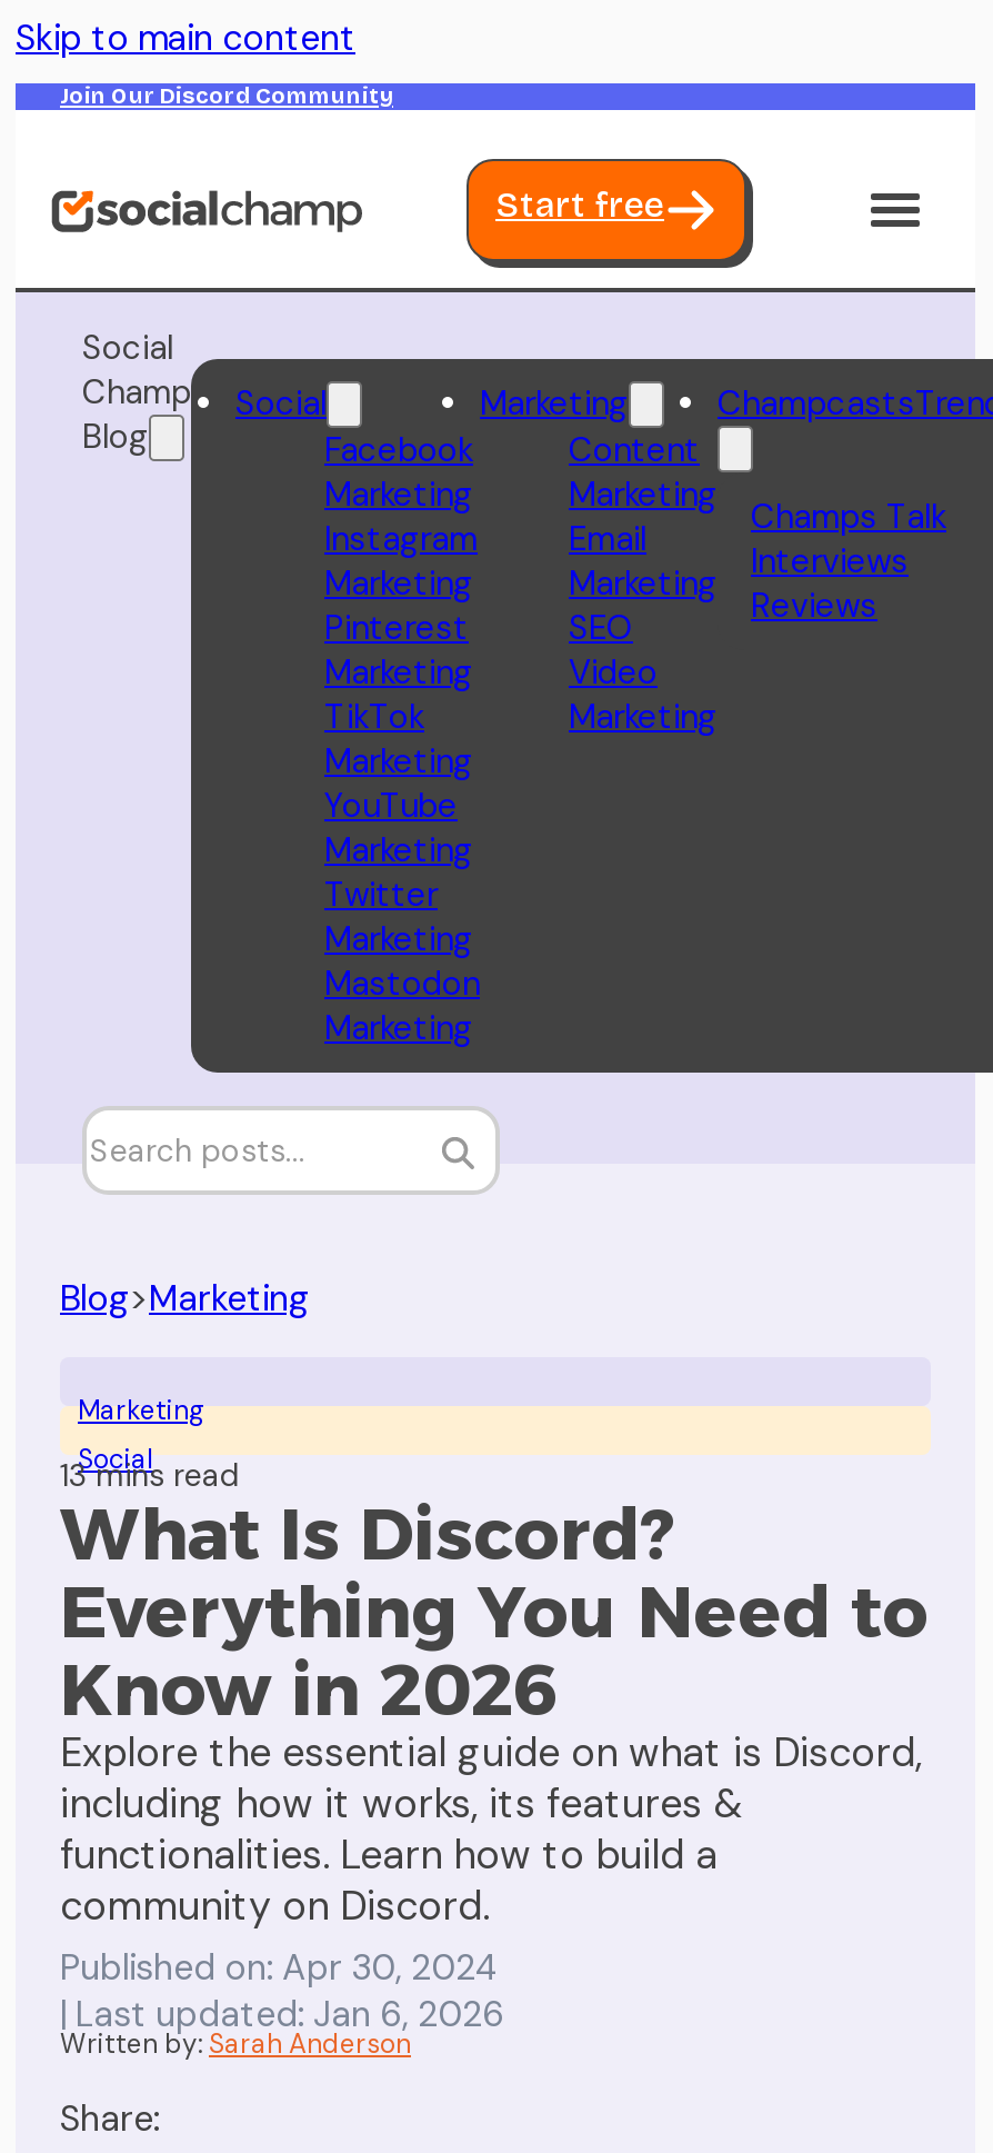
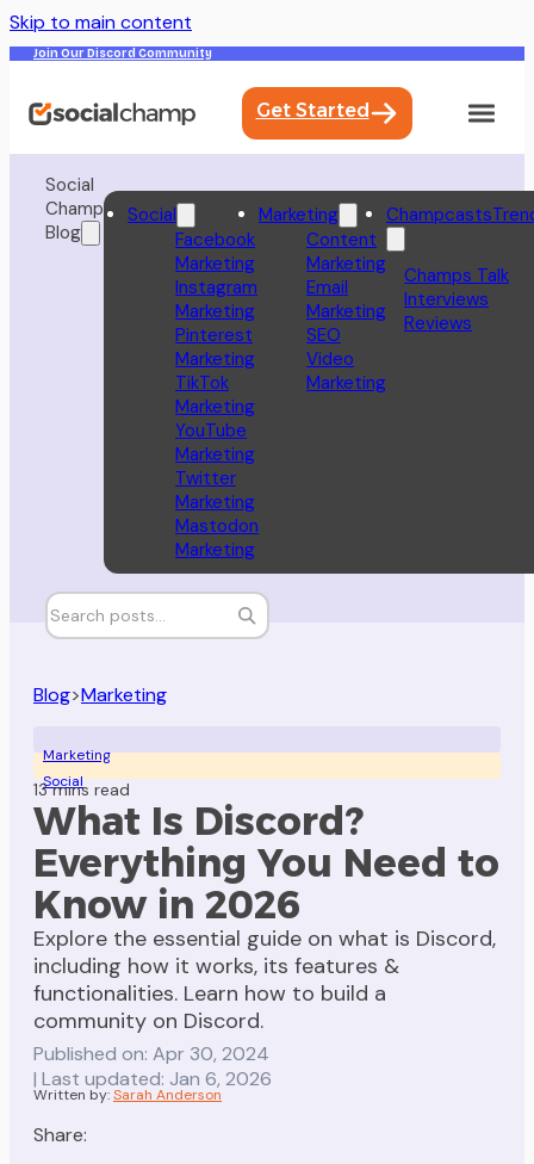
- Start free
+ Get Started
